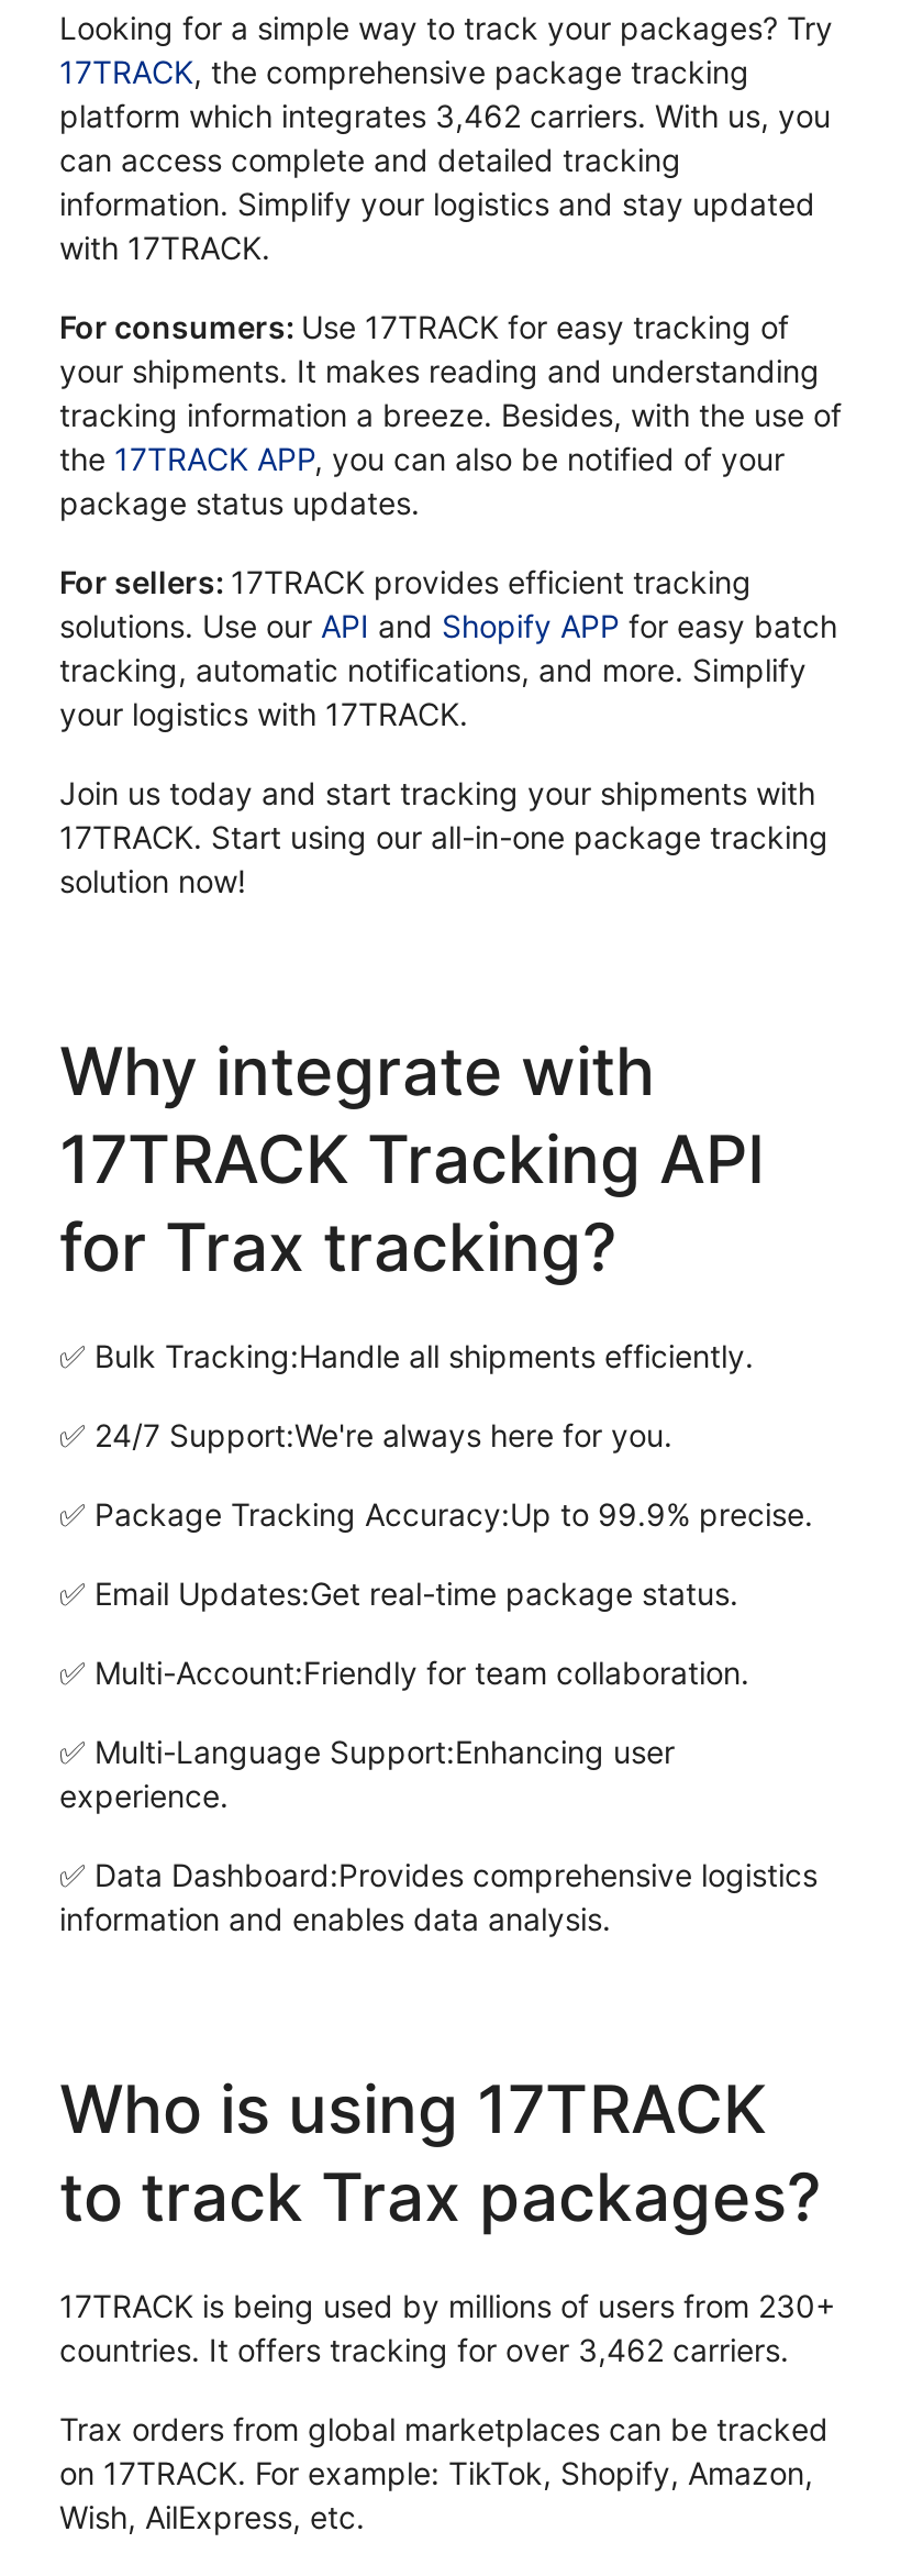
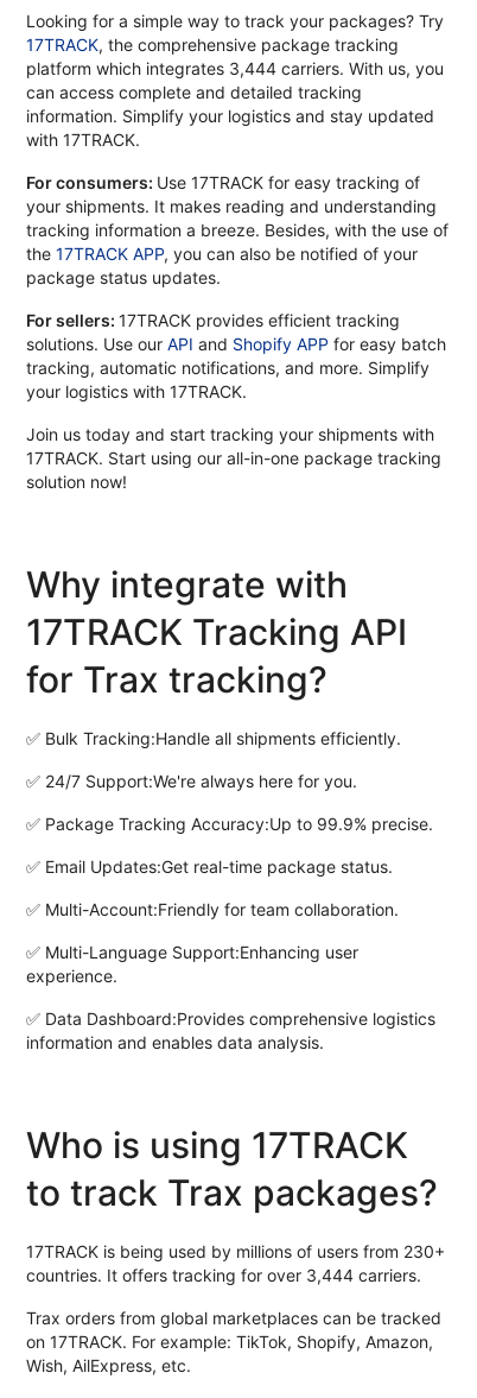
- platform which integrates 3,462 carriers. With us, you
+ platform which integrates 3,444 carriers. With us, you

- countries. It offers tracking for over 3,462 carriers.
+ countries. It offers tracking for over 3,444 carriers.
